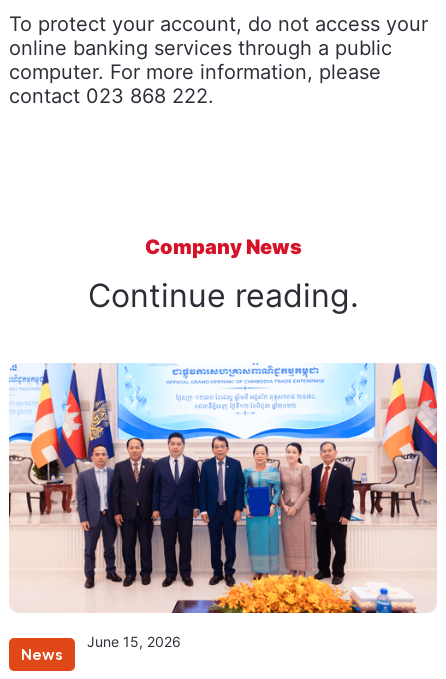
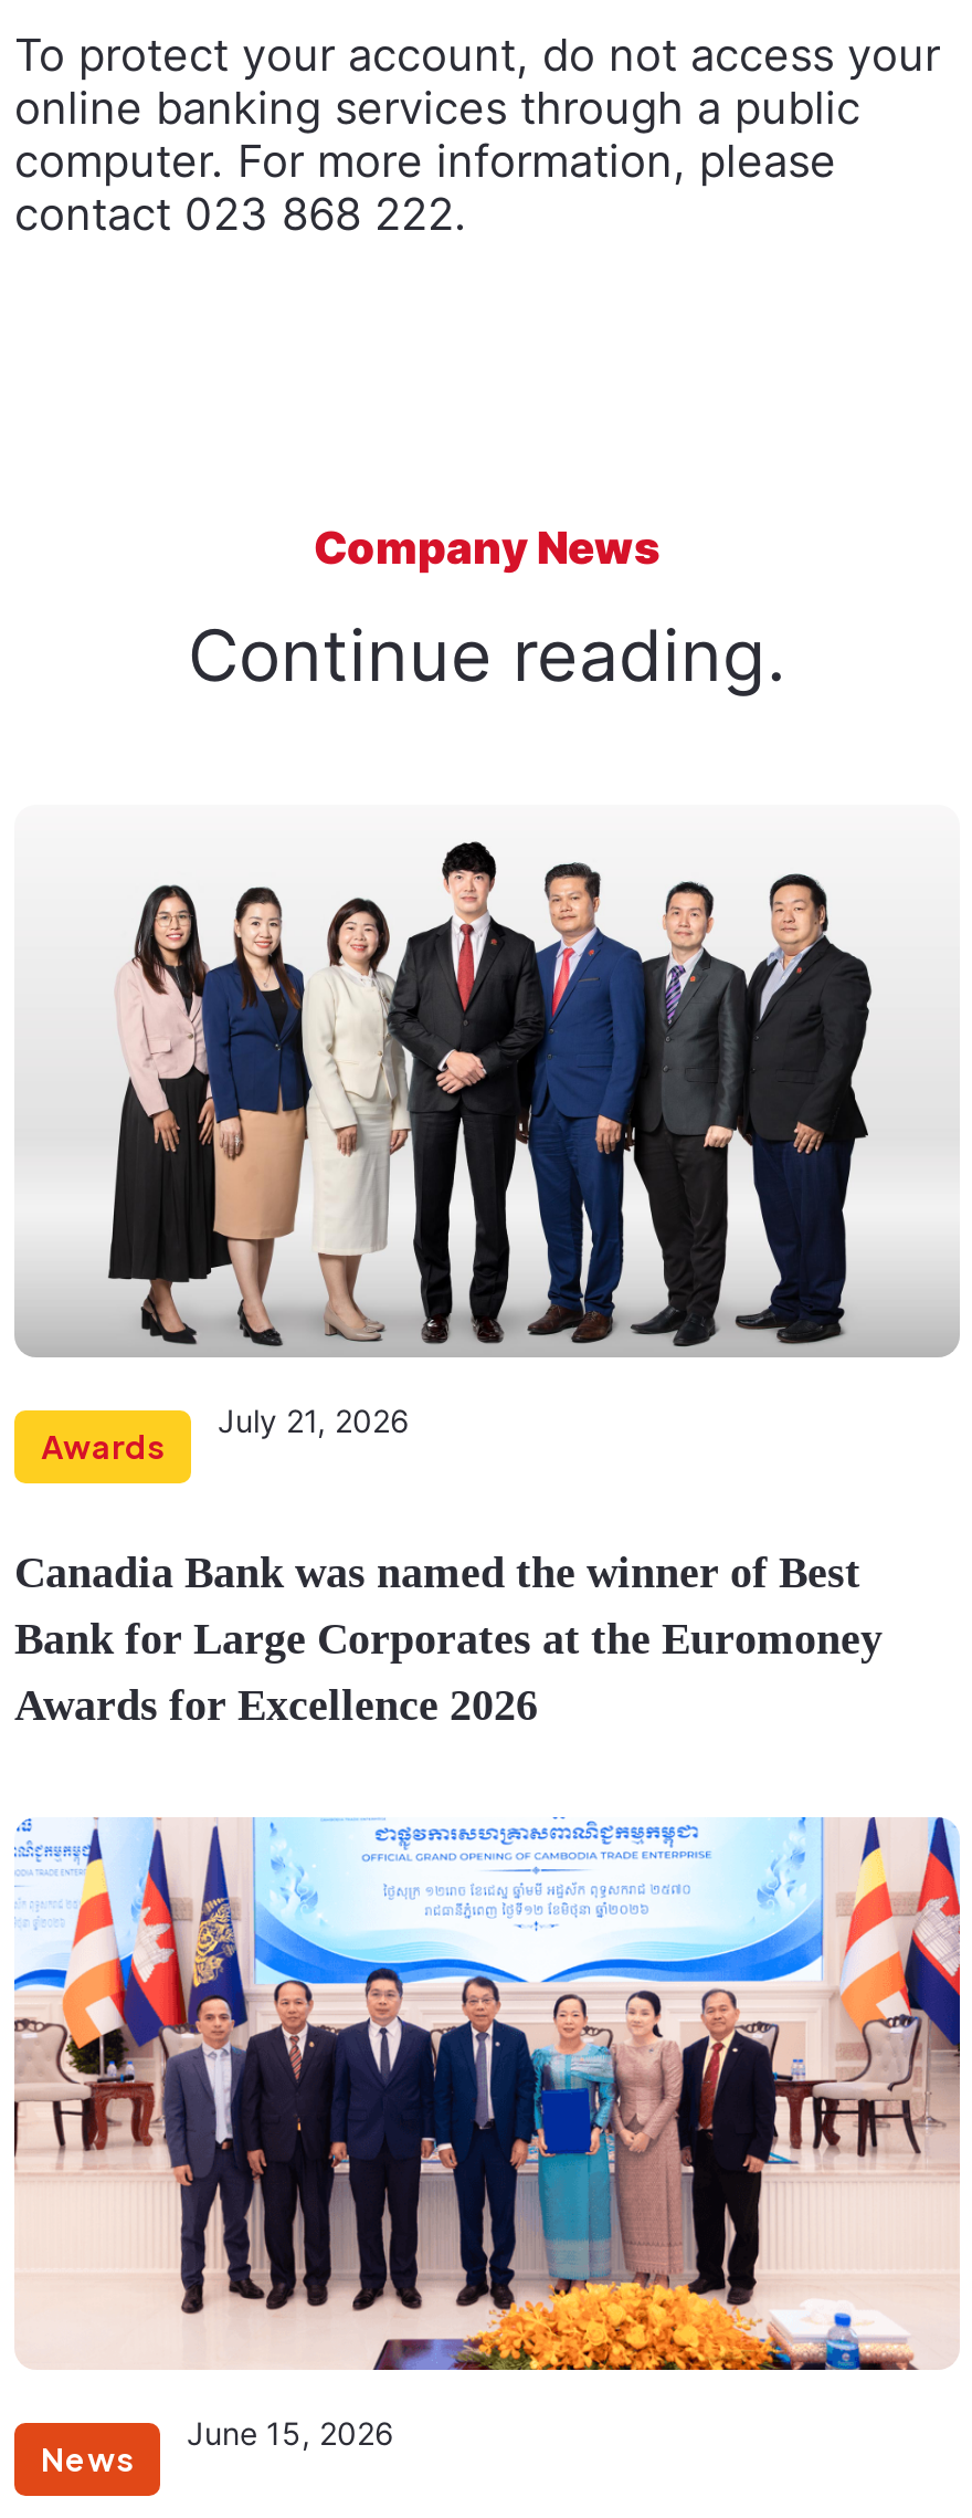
+ [image]
+ July 21, 2026
+ Canadia Bank was named the winner of Best
+ Bank for Large Corporates at the Euromoney
+ Awards for Excellence 2026

+ Awards
